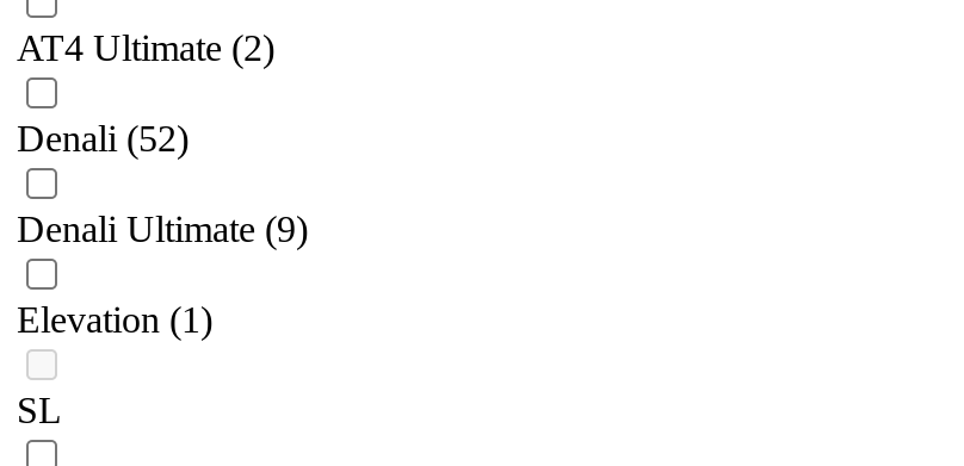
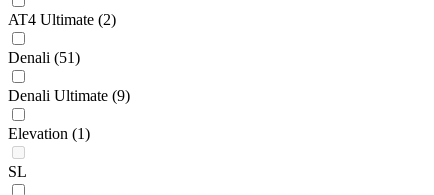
- Denali (52)
+ Denali (51)
